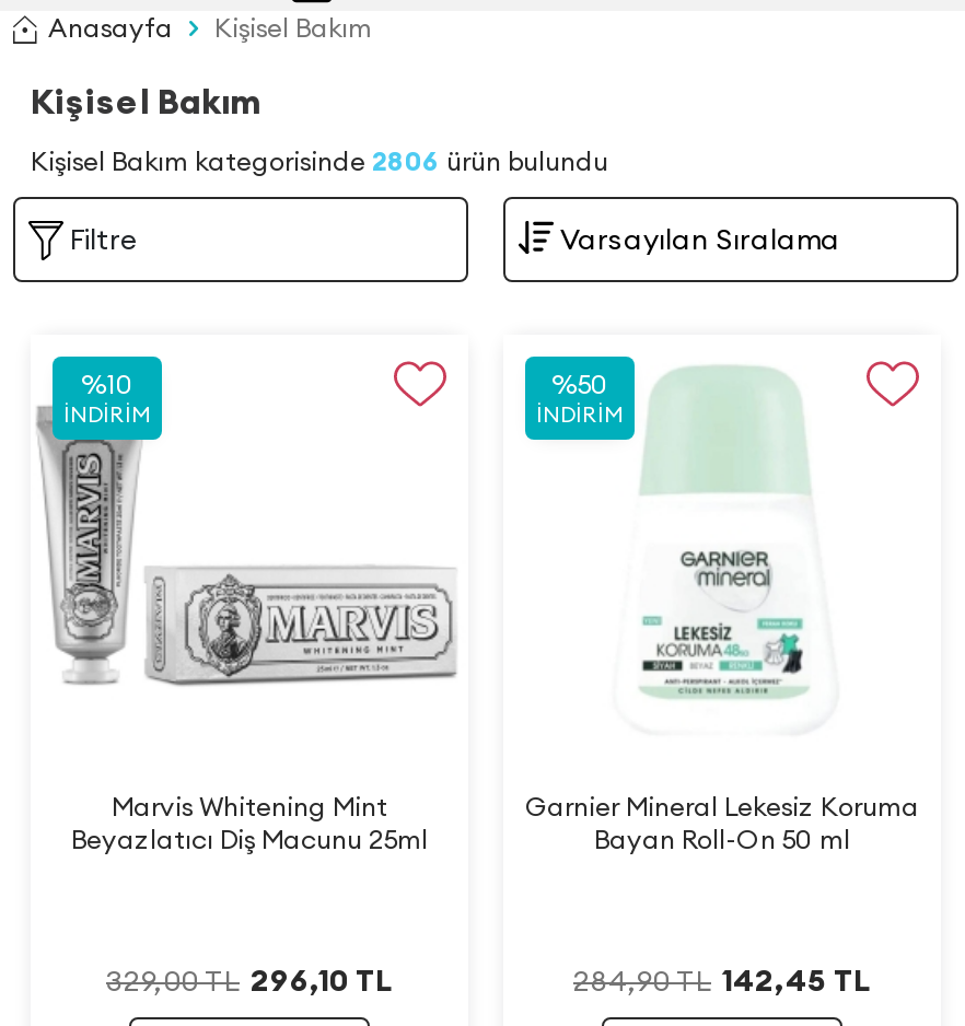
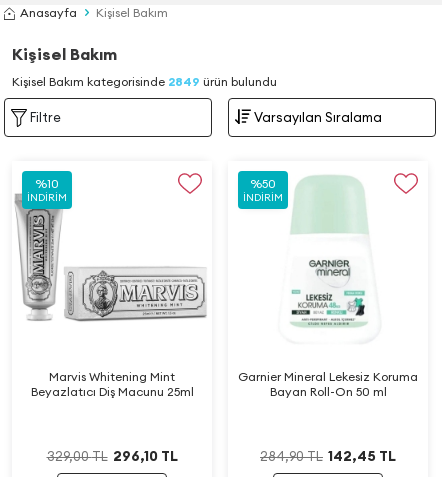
- Kişisel Bakım kategorisinde 2806 ürün bulundu
+ Kişisel Bakım kategorisinde 2849 ürün bulundu
